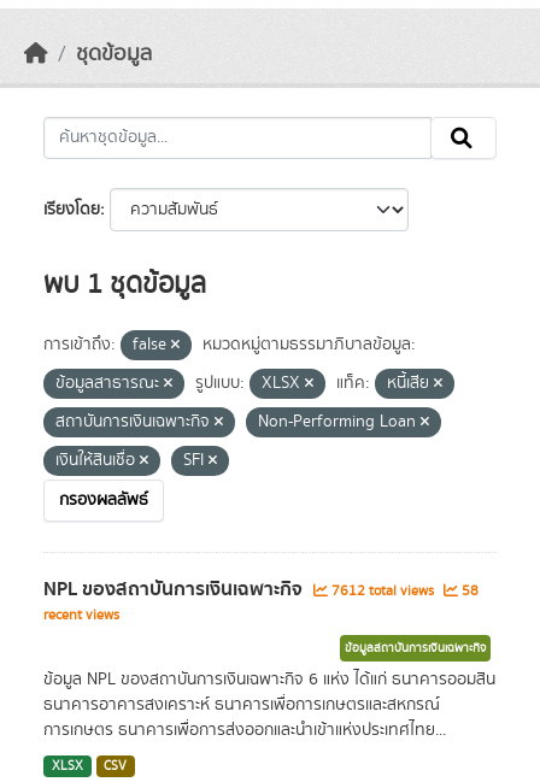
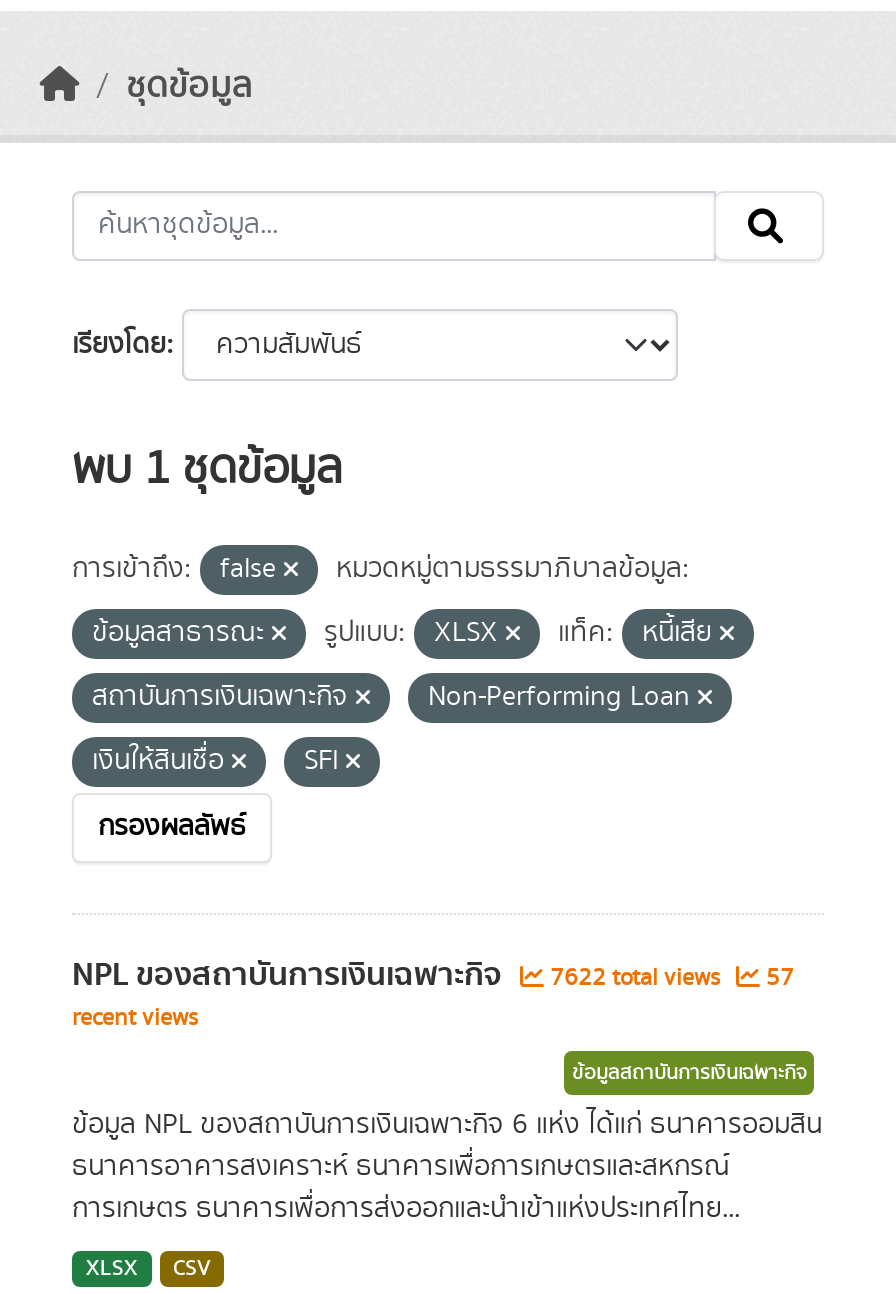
- 7612 total views
+ 7622 total views

- 58
+ 57
